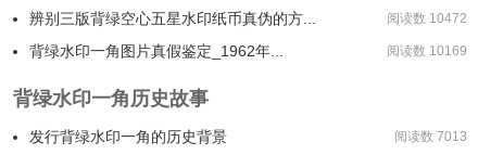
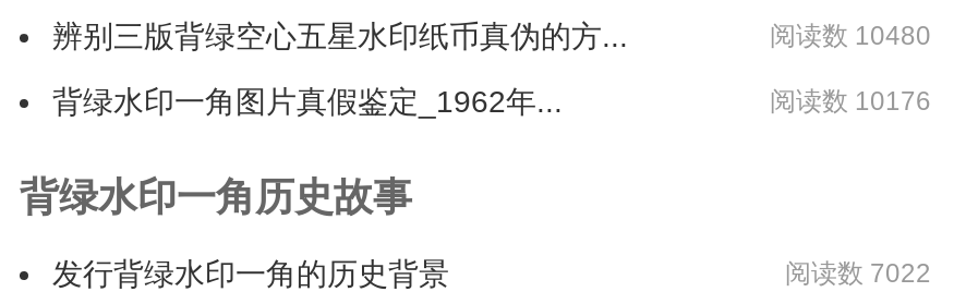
- 阅读数 10472
+ 阅读数 10480

- 阅读数 10169
+ 阅读数 10176

- 阅读数 7013
+ 阅读数 7022
